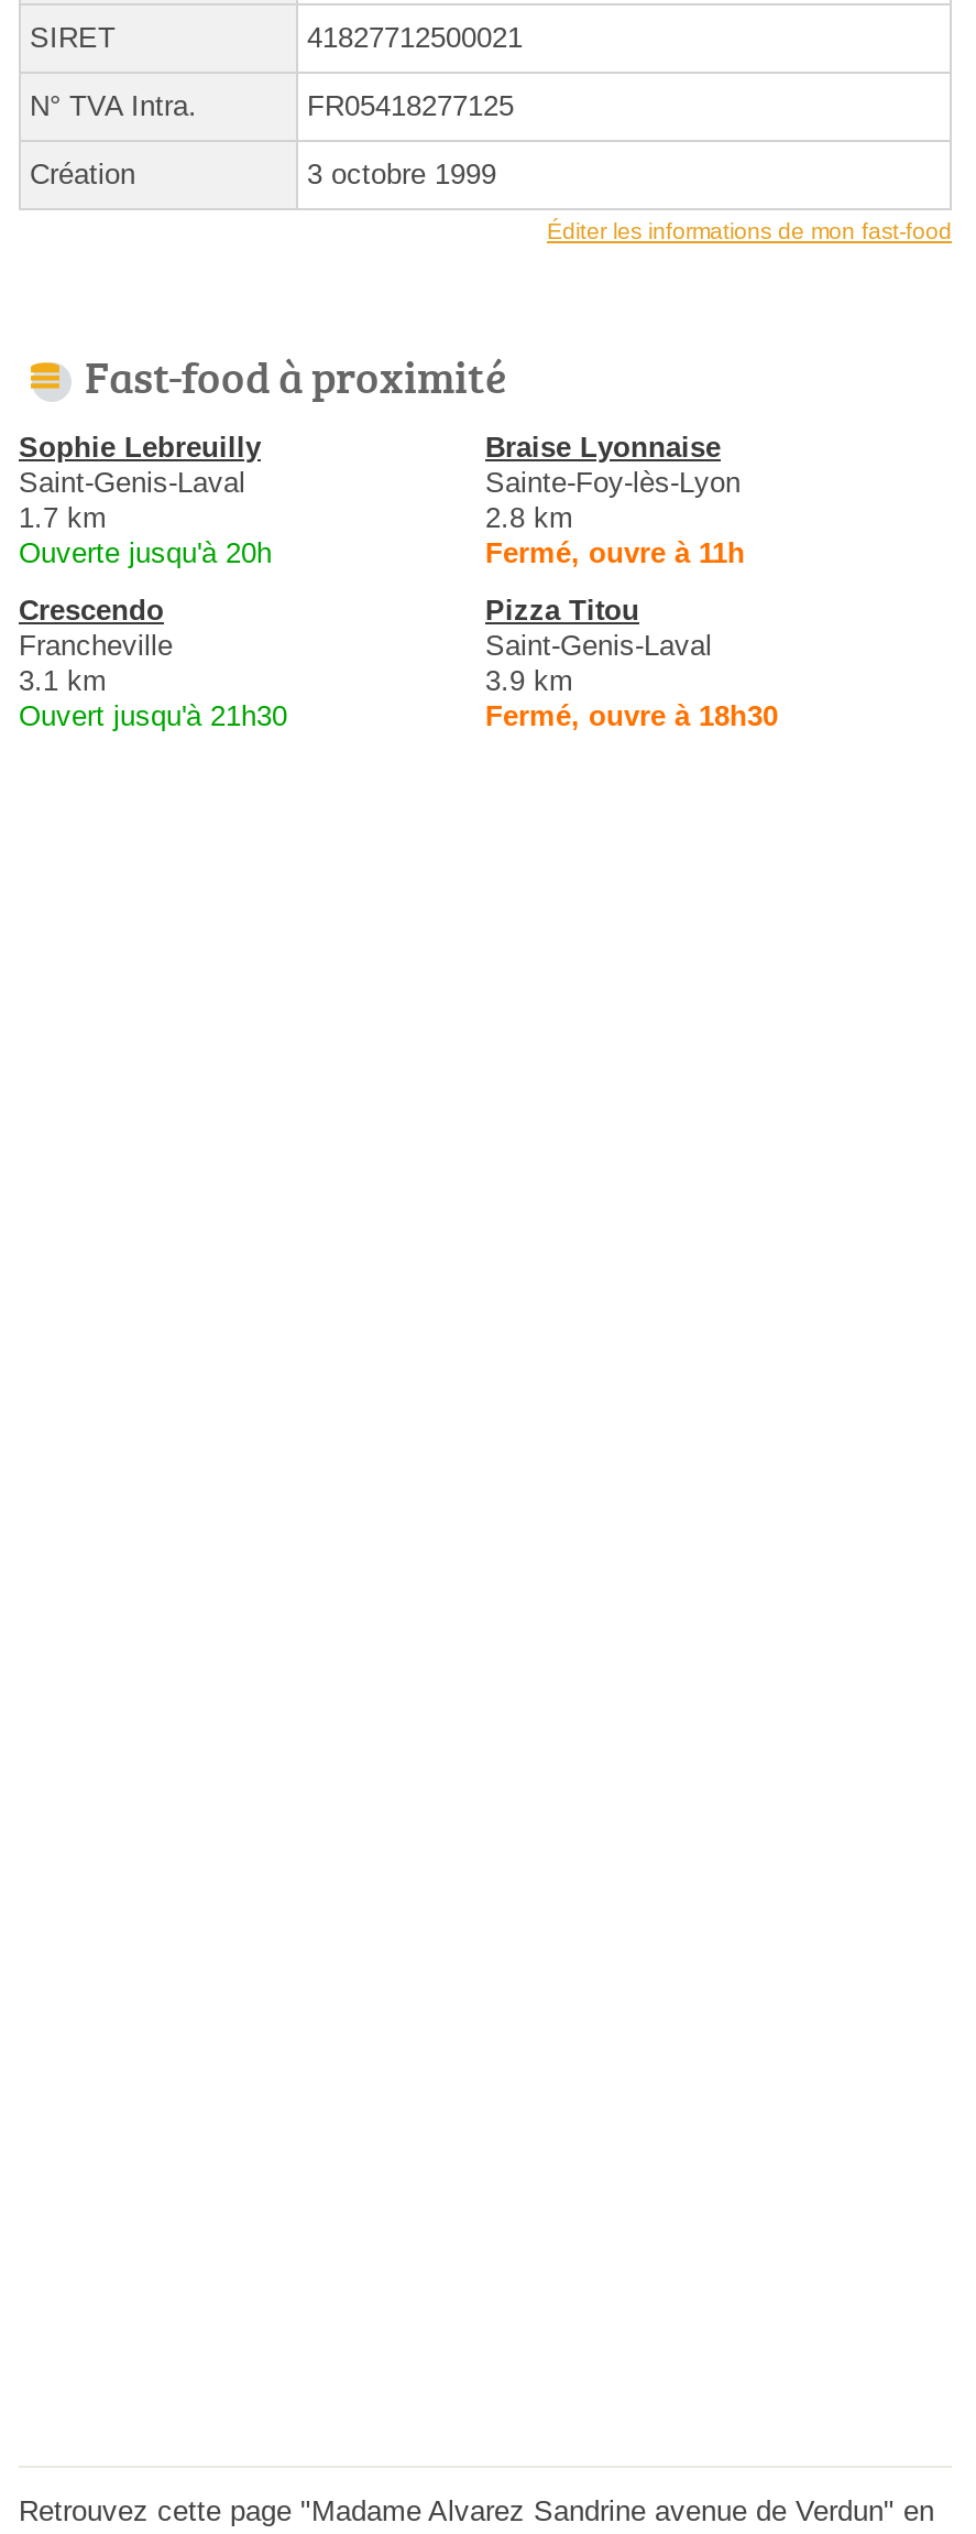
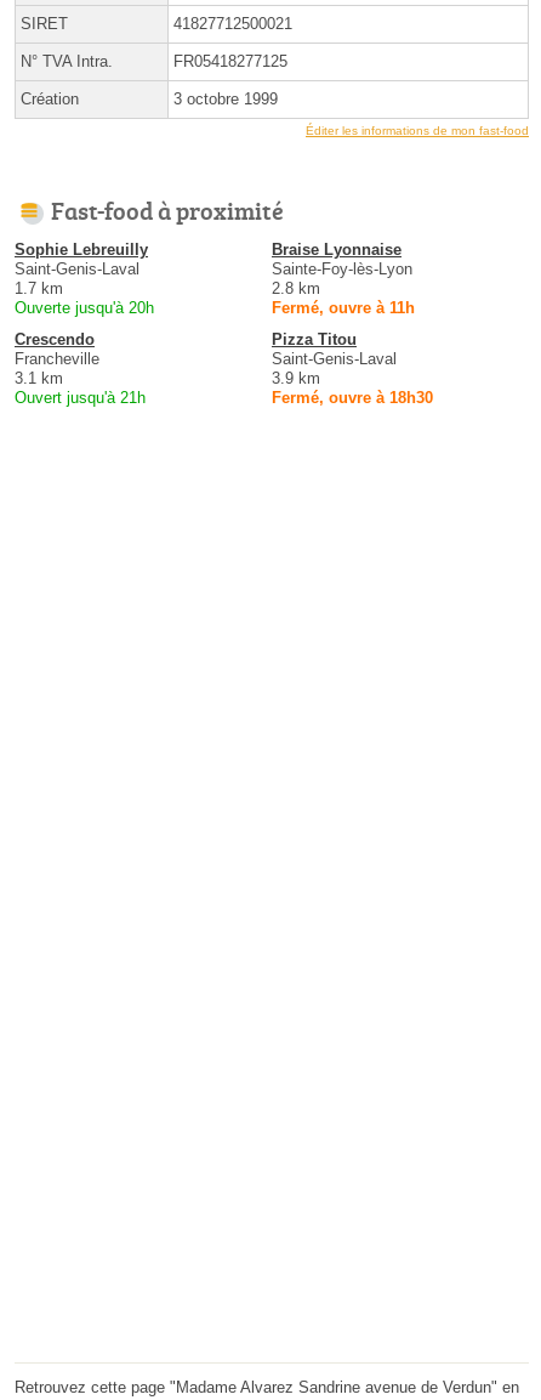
- Ouvert jusqu'à 21h30
+ Ouvert jusqu'à 21h
